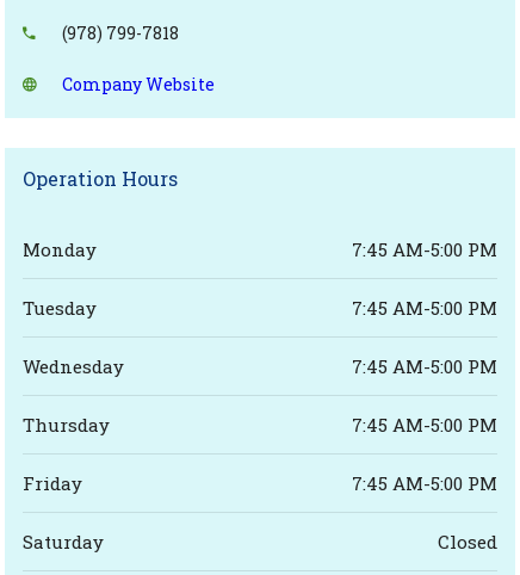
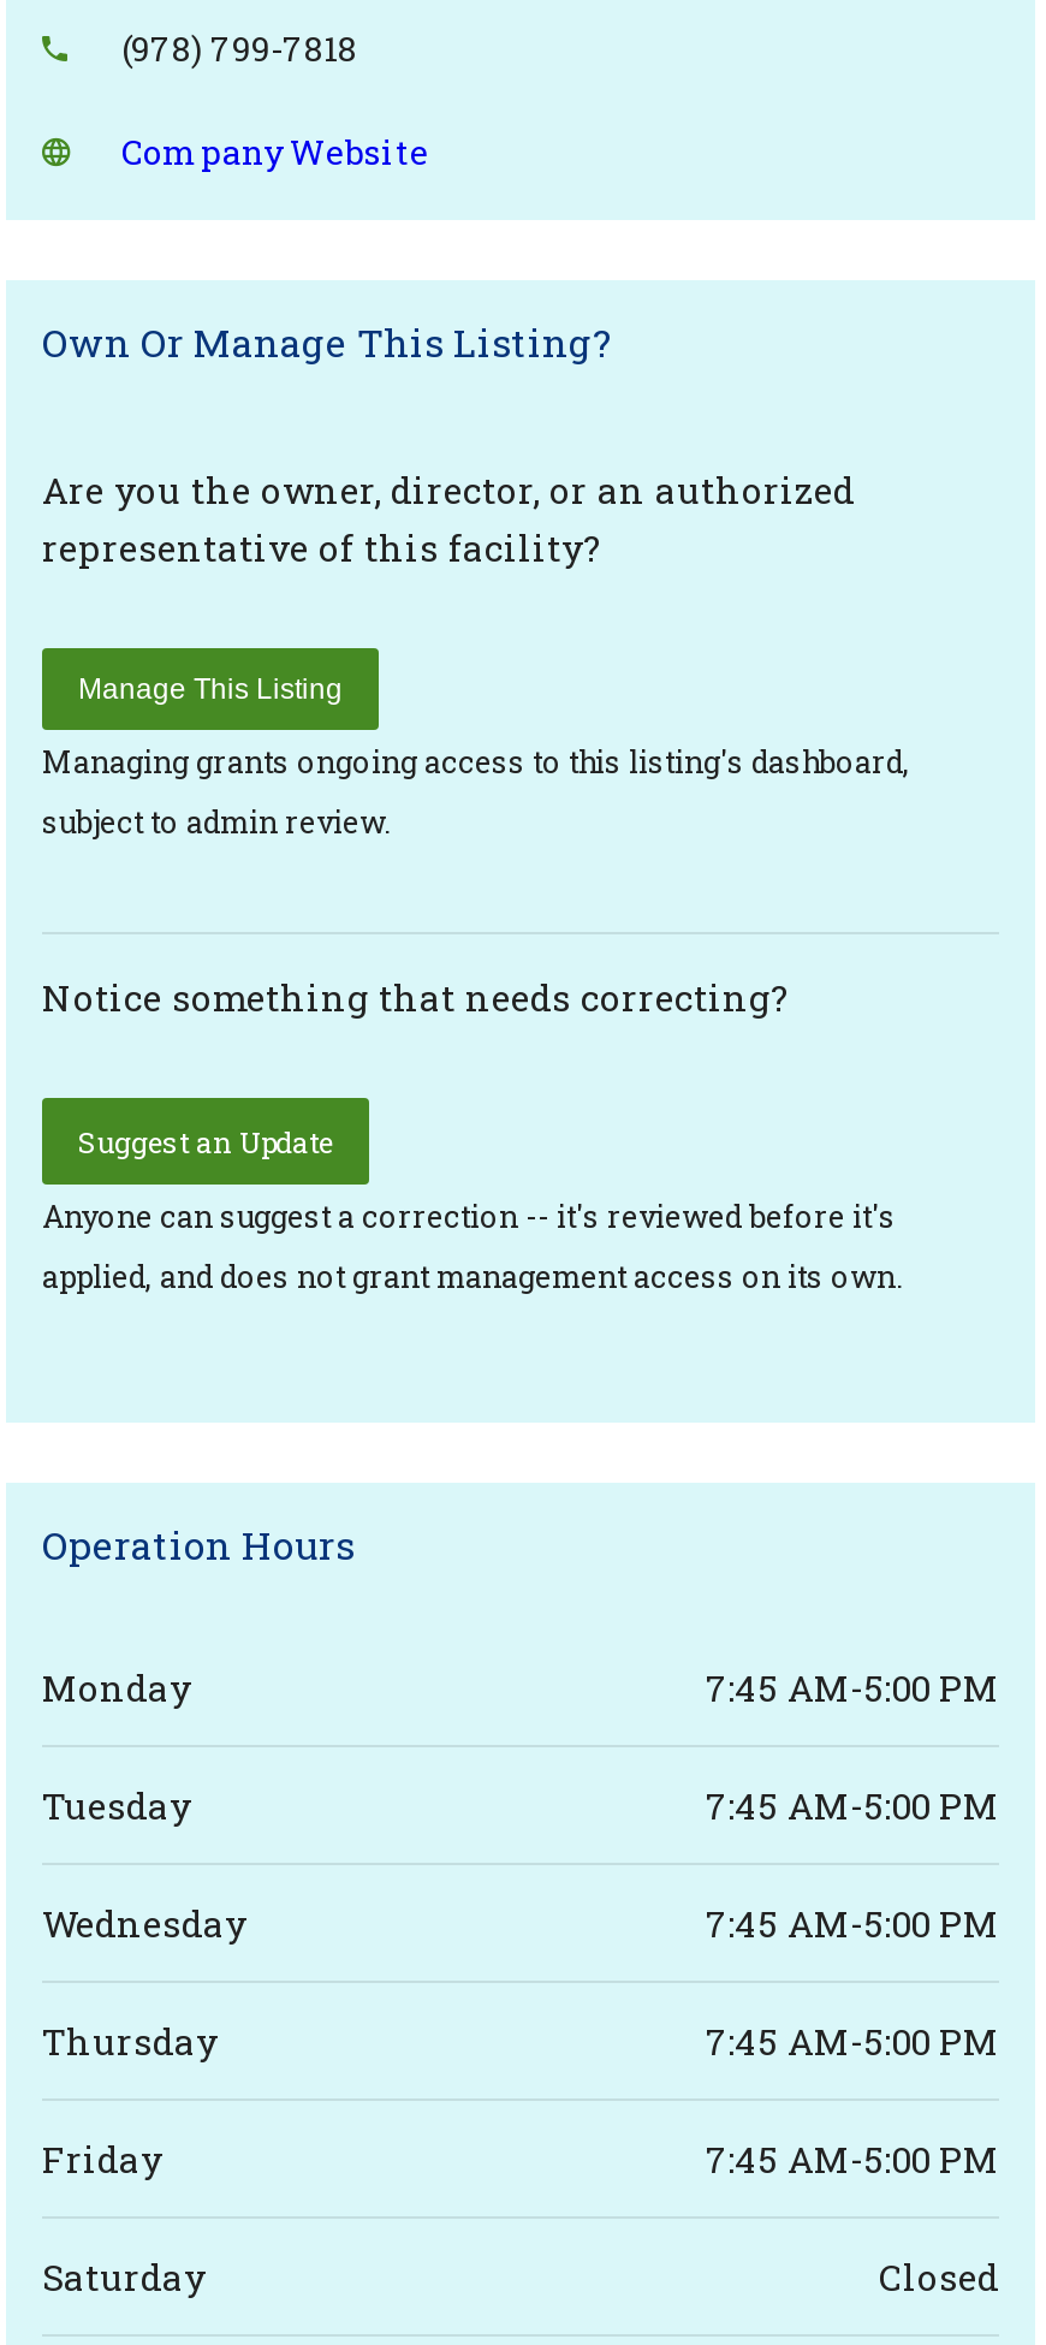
+ Own Or Manage This Listing?
+ Are you the owner, director, or an authorized
+ representative of this facility?
+ Manage This Listing
+ Managing grants ongoing access to this listing's dashboard,
+ subject to admin review.

+ Notice something that needs correcting?
+ Suggest an Update
+ Anyone can suggest a correction -- it's reviewed before it's
+ applied, and does not grant management access on its own.
